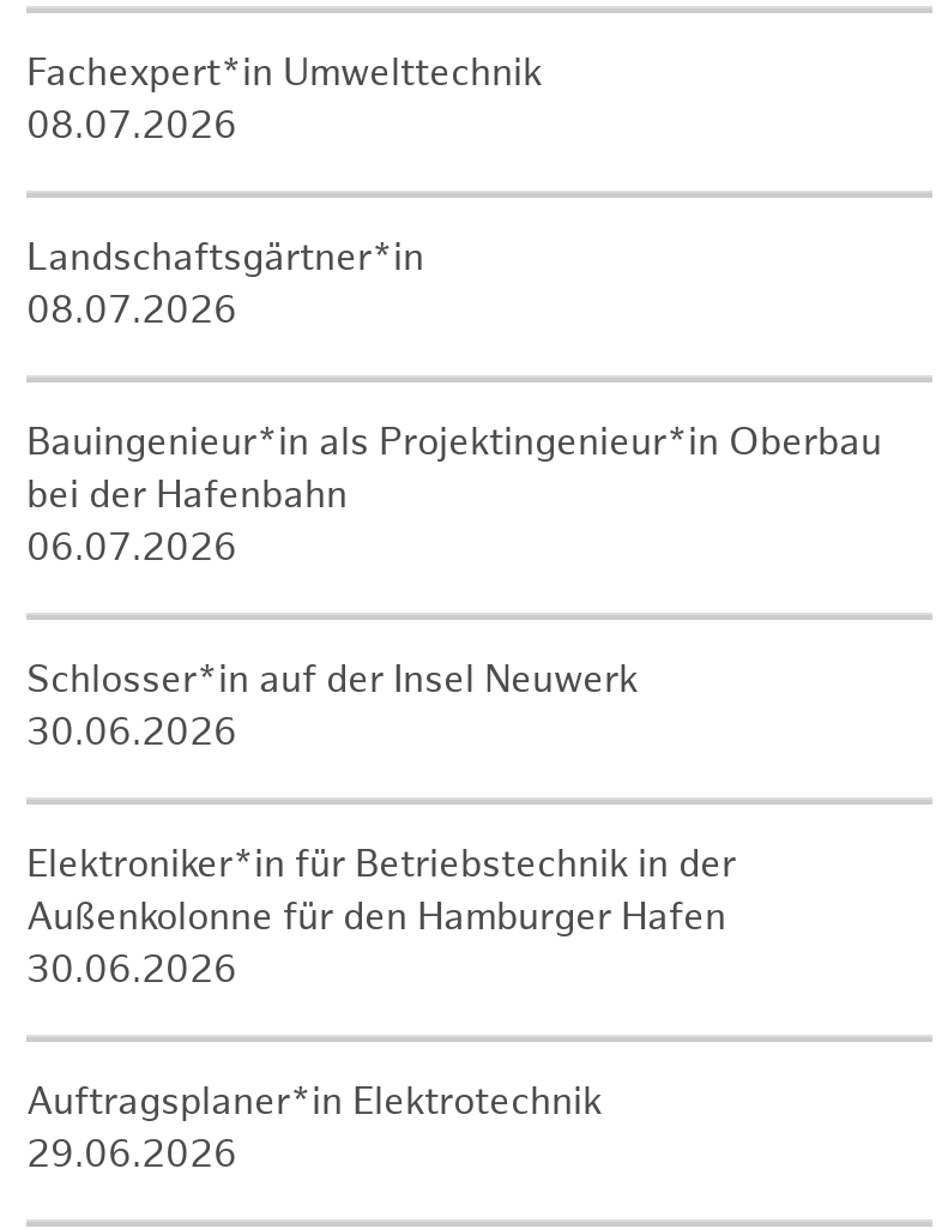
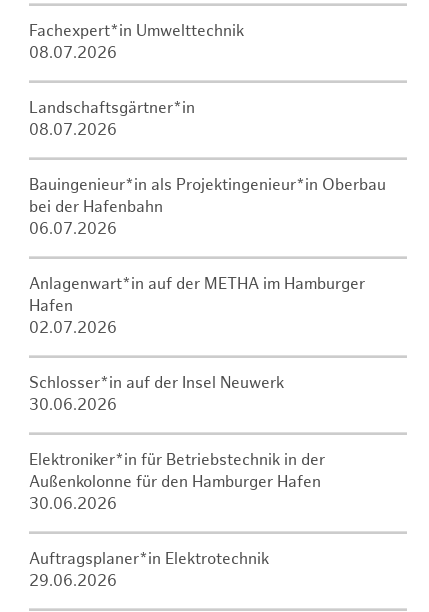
+ Anlagenwart*in auf der METHA im Hamburger
+ Hafen
+ 02.07.2026
